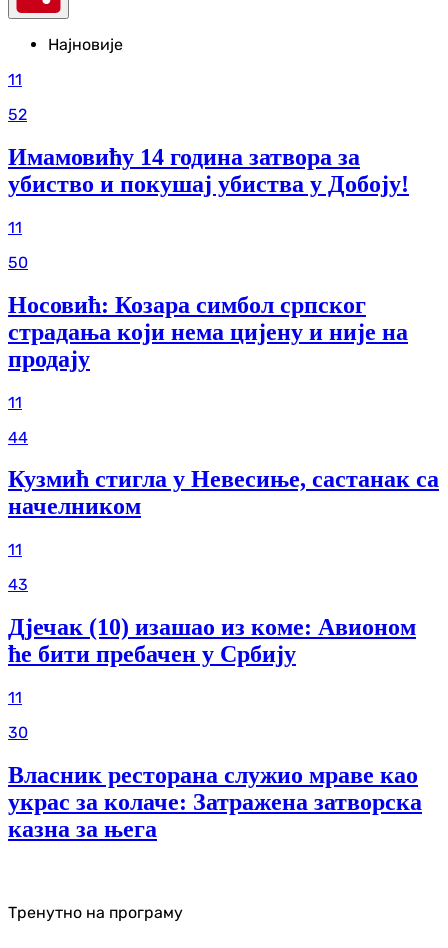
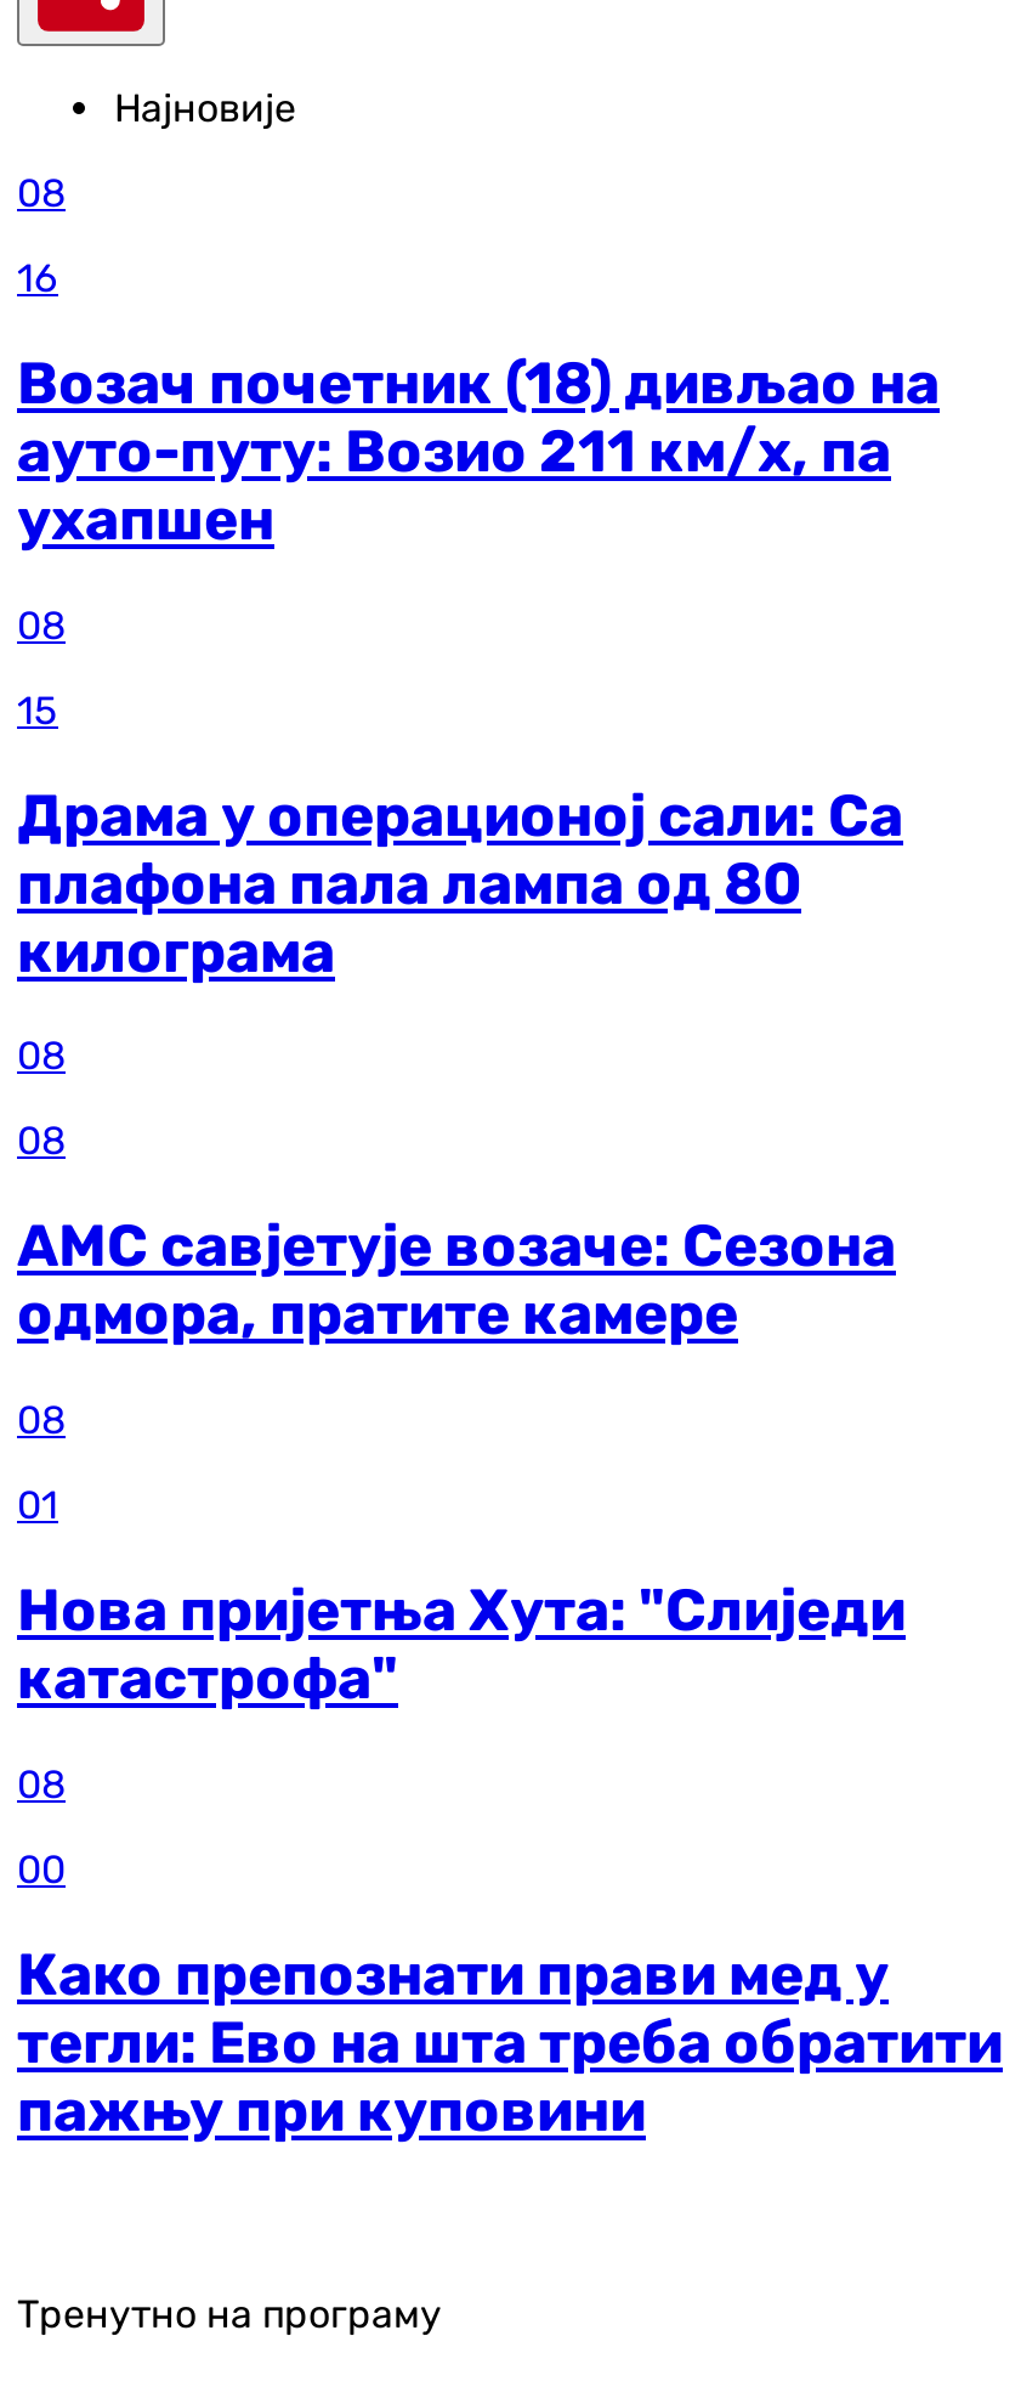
- 11
+ 08

- 52
+ 16

- Имамовићу 14 година затвора за
- убиство и покушај убиства у Добоју!
+ Возач почетник (18) дивљао на
+ ауто-путу: Возио 211 км/х, па
+ ухапшен

- 11
+ 08

- 50
+ 15

- Носовић: Козара симбол српског
- страдања који нема цијену и није на
- продају
+ Драма у операционој сали: Са
+ плафона пала лампа од 80
+ килограма

- 11
+ 08

- 44
+ 08

- Кузмић стигла у Невесиње, састанак са
- начелником
+ АМС савјетује возаче: Сезона
+ одмора, пратите камере

- 11
+ 08

- 43
+ 01

- Дјечак (10) изашао из коме: Авионом
- ће бити пребачен у Србију
+ Нова пријетња Хута: "Слиједи
+ катастрофа"

- 11
+ 08

- 30
+ 00

- Власник ресторана служио мраве као
- украс за колаче: Затражена затворска
- казна за њега
+ Како препознати прави мед у
+ тегли: Ево на шта треба обратити
+ пажњу при куповини
